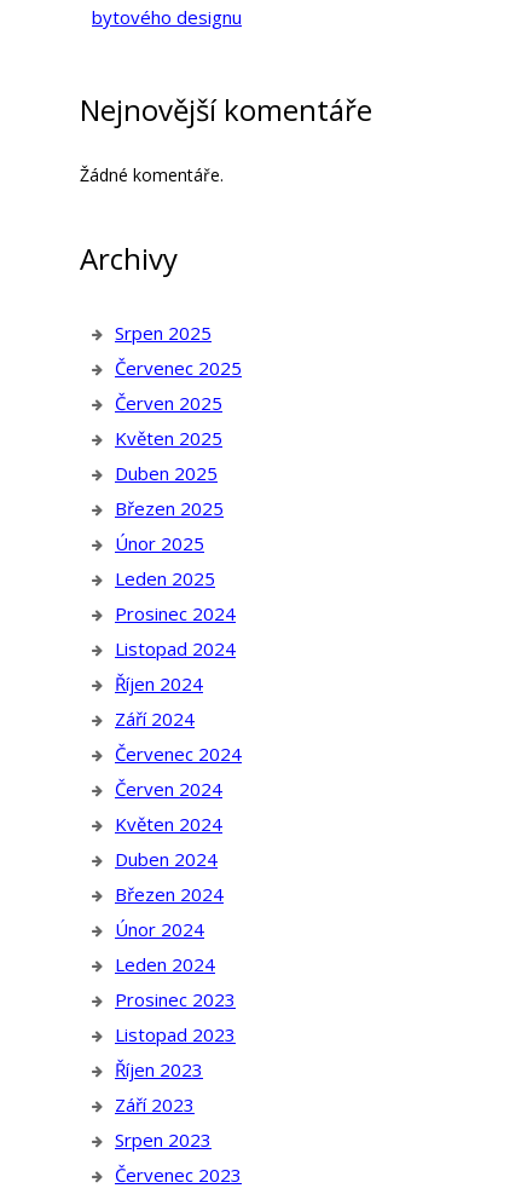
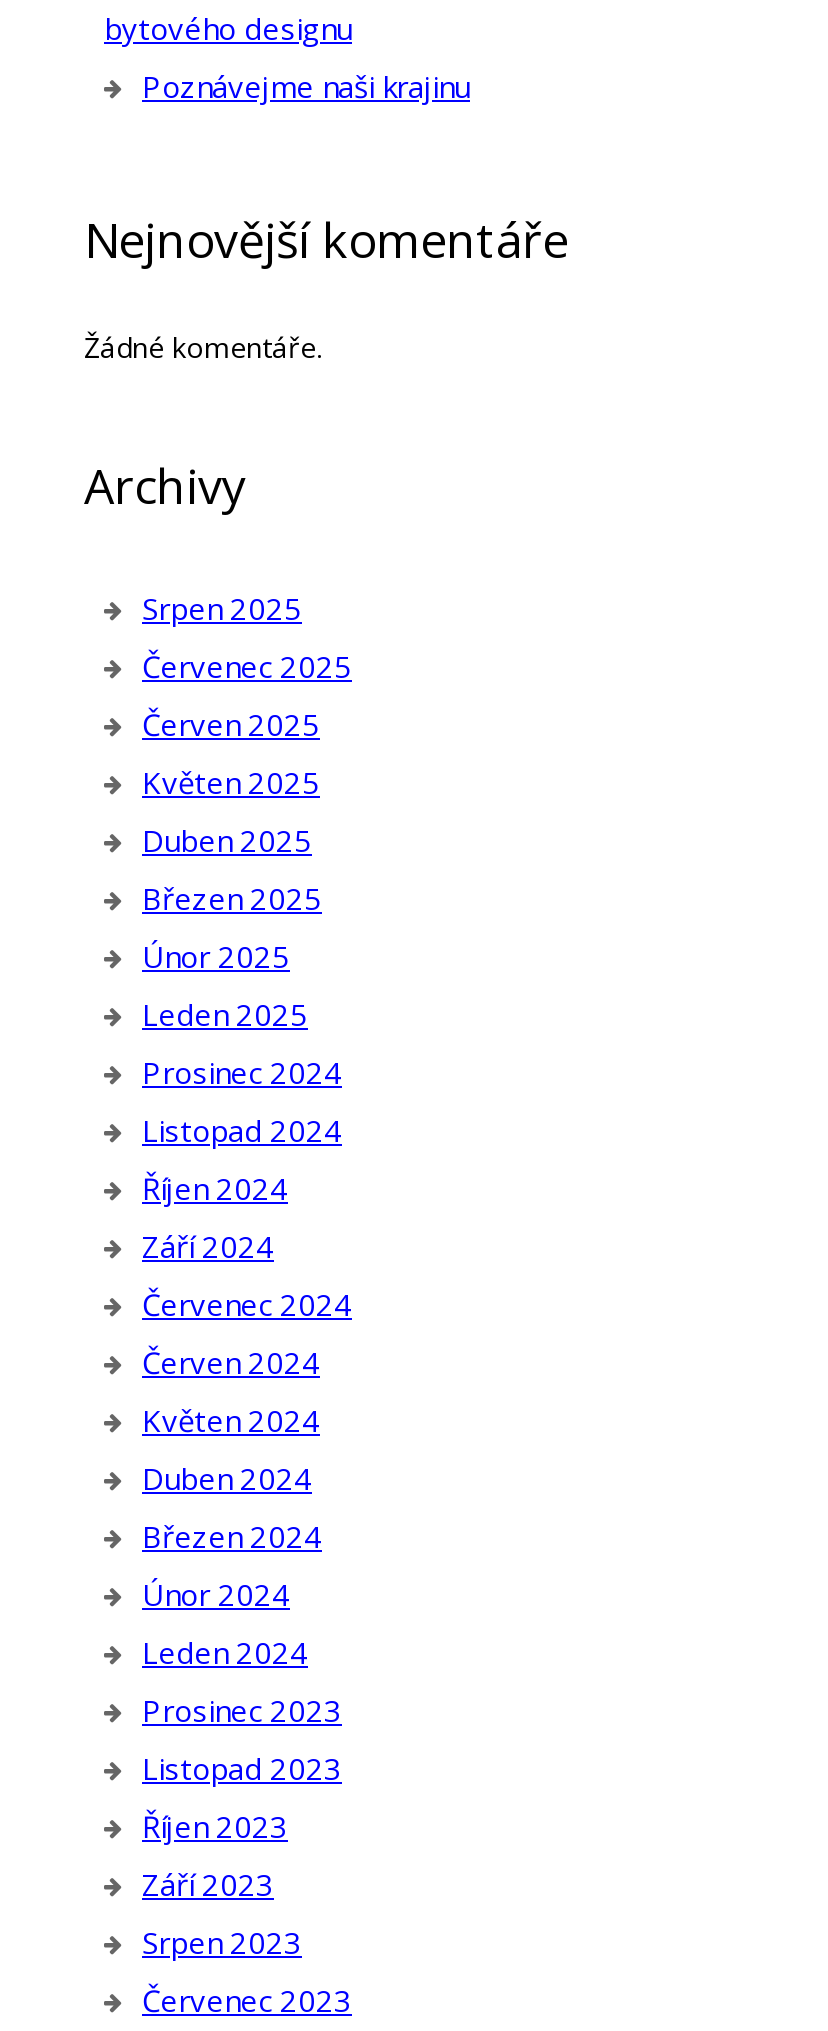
+ Poznávejme naši krajinu
